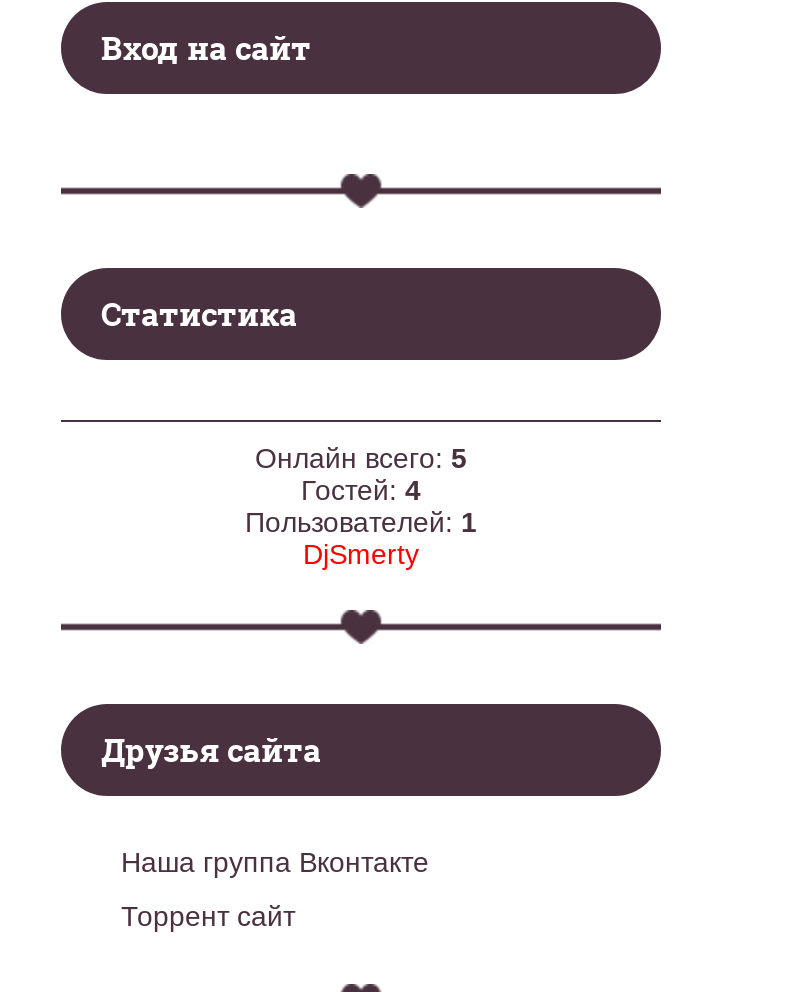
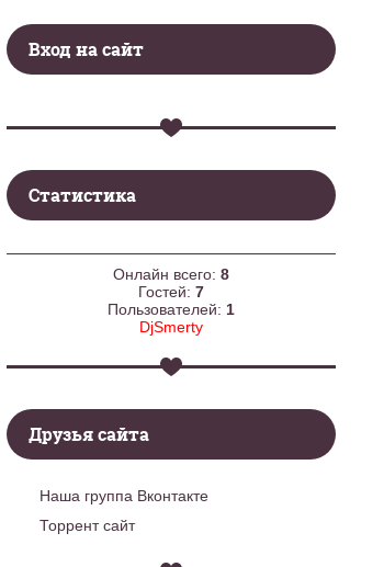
- Онлайн всего: 5
+ Онлайн всего: 8

- Гостей: 4
+ Гостей: 7
